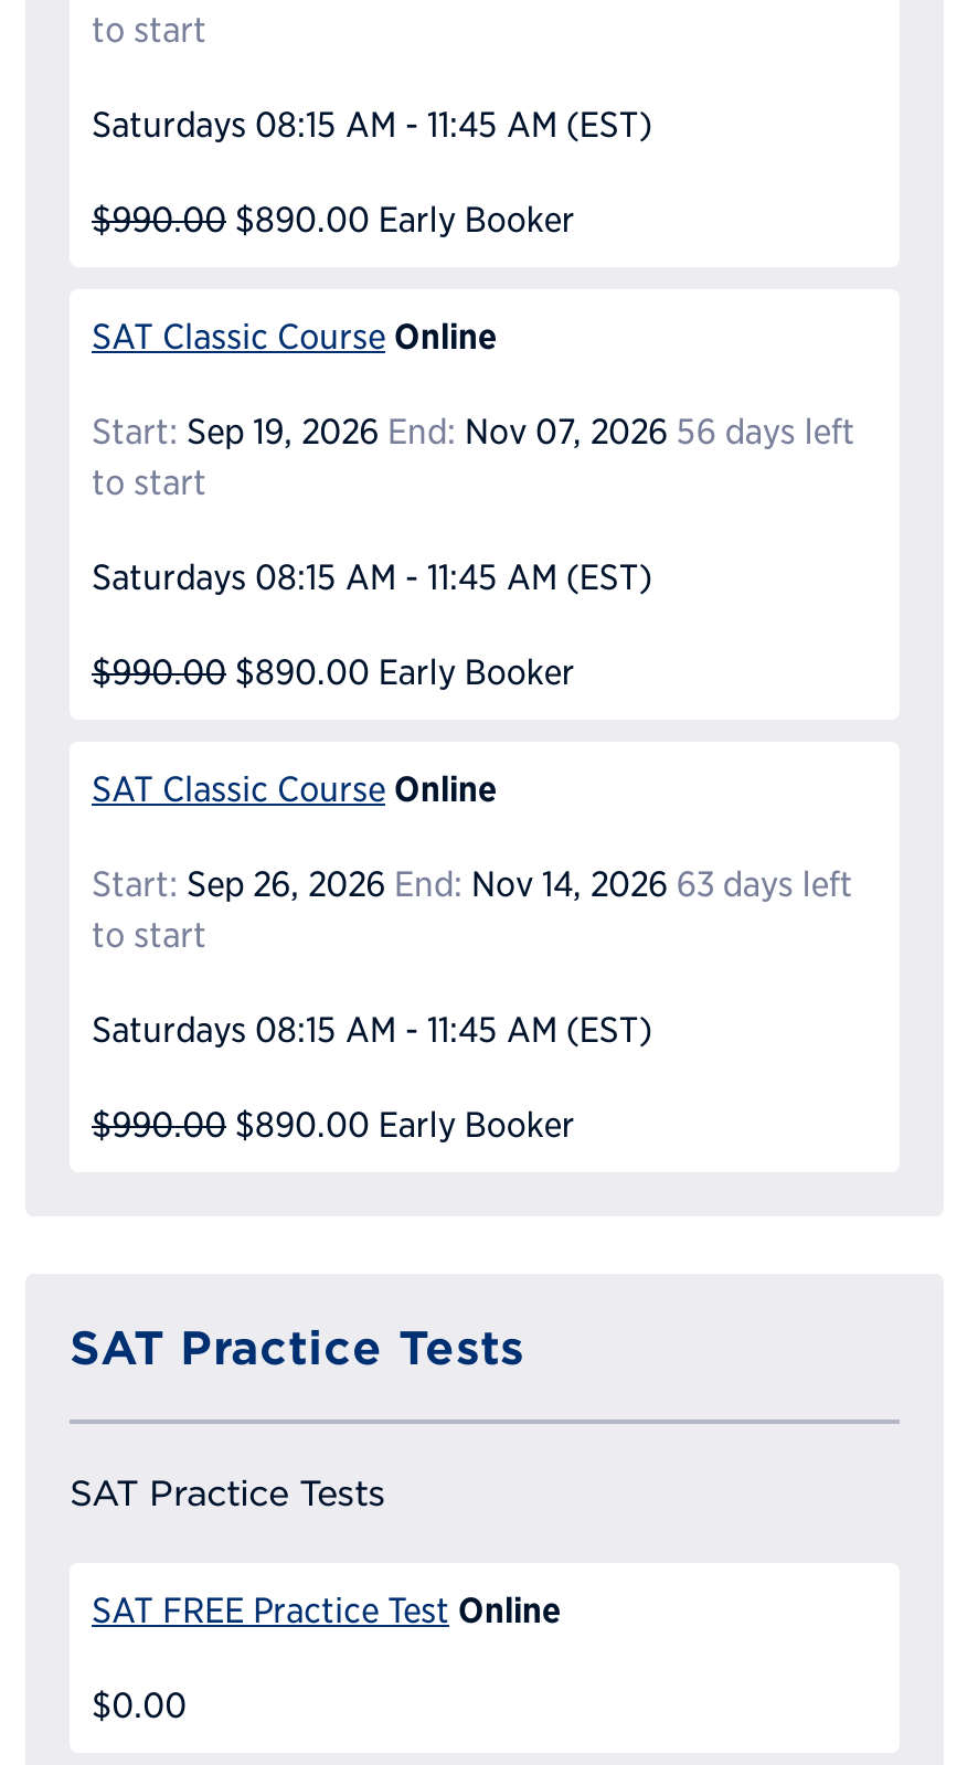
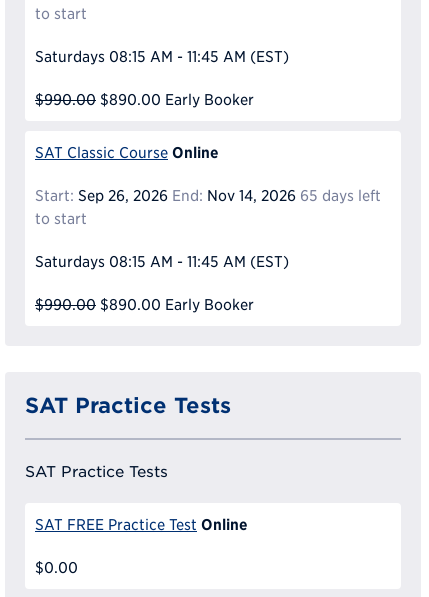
- Start: Sep 19, 2026 End: Nov 07, 2026 56 days left
- to start
- Saturdays 08:15 AM - 11:45 AM (EST)
- $990.00 $890.00 Early Booker
- SAT Classic Course Online
- Start: Sep 26, 2026 End: Nov 14, 2026 63 days left
+ Start: Sep 26, 2026 End: Nov 14, 2026 65 days left
